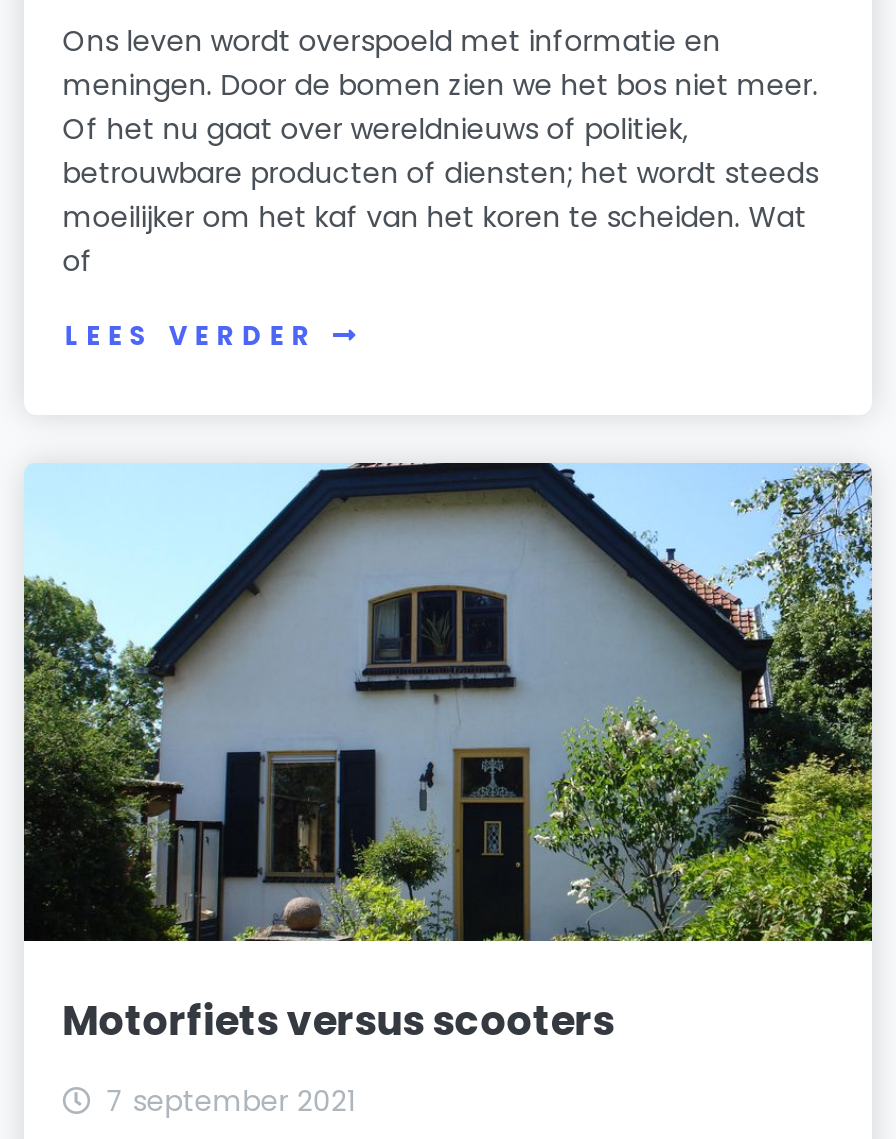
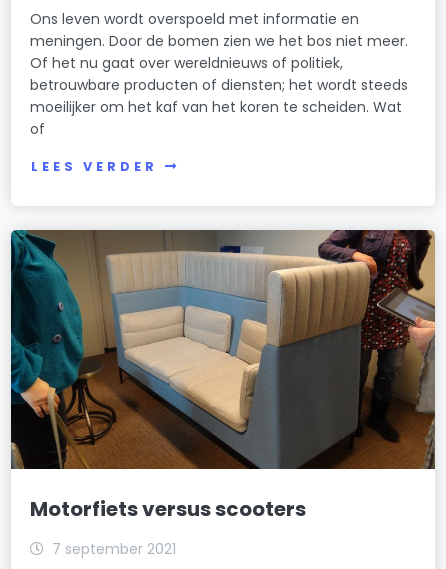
- [image]
+ [image]
